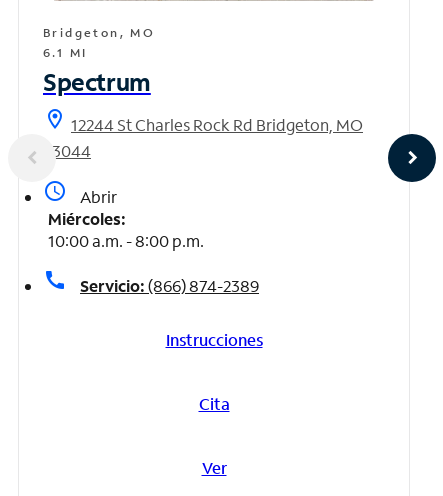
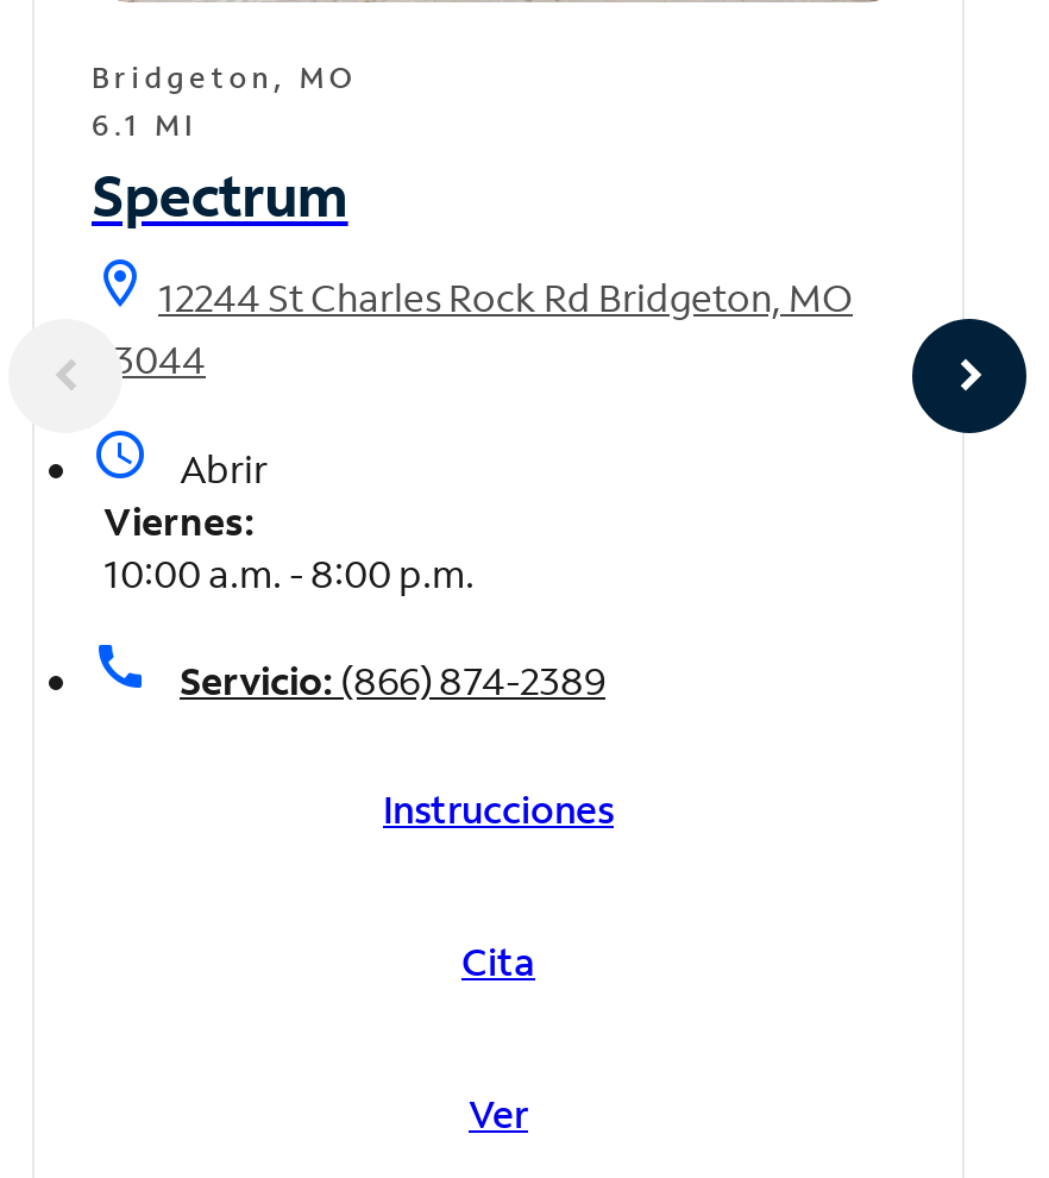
- Miércoles:
+ Viernes:
